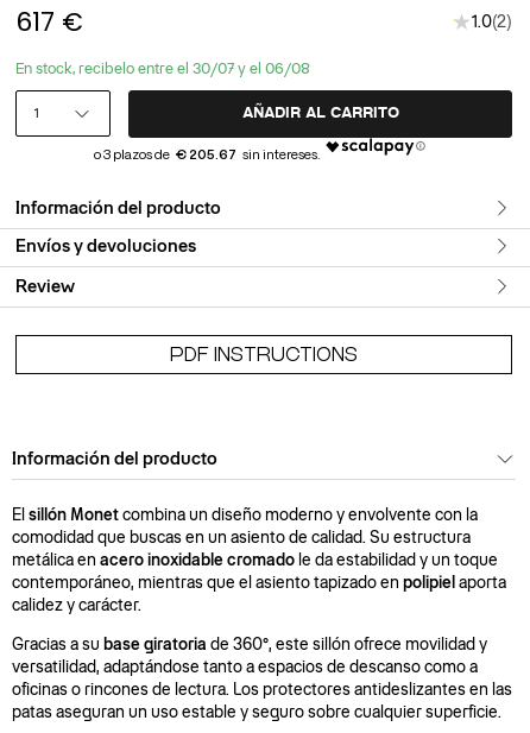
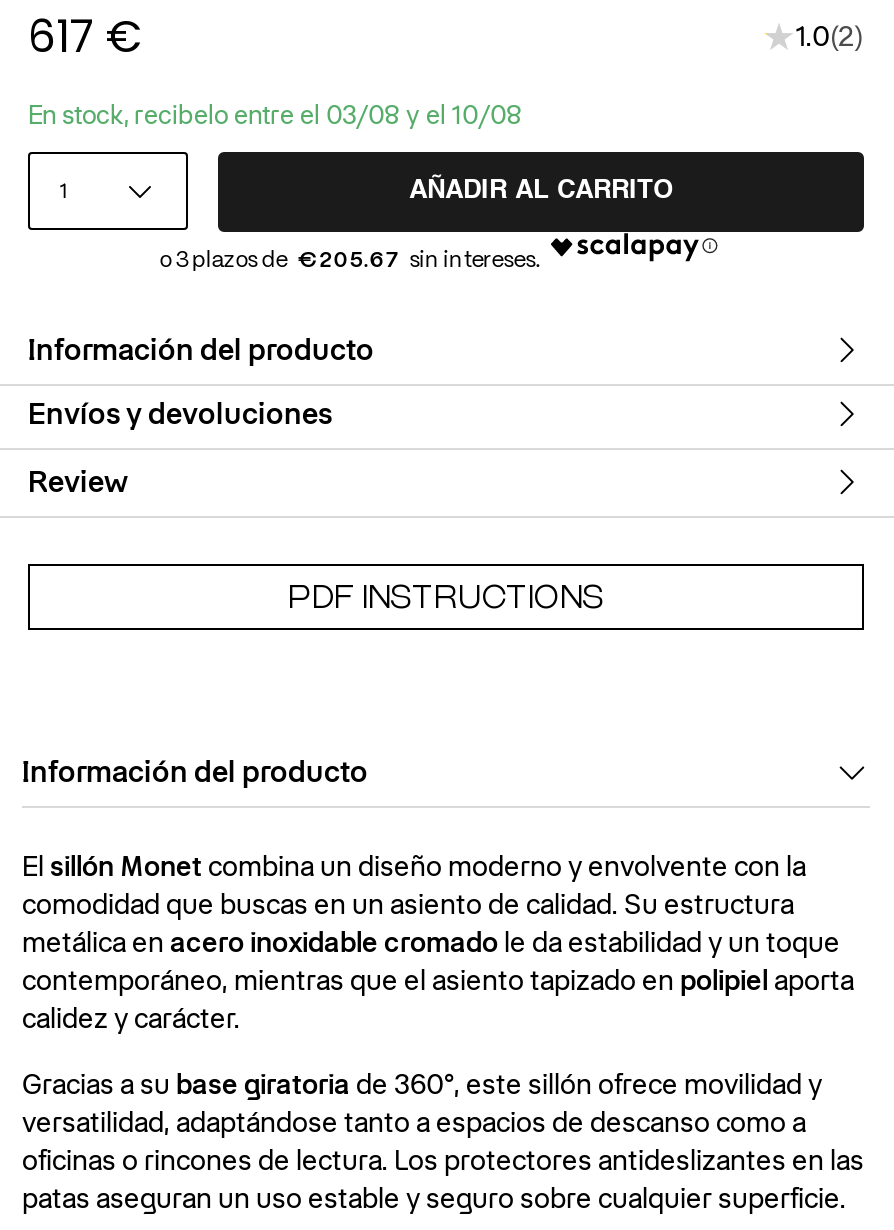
- En stock, recibelo entre el 30/07 y el 06/08
+ En stock, recibelo entre el 03/08 y el 10/08
